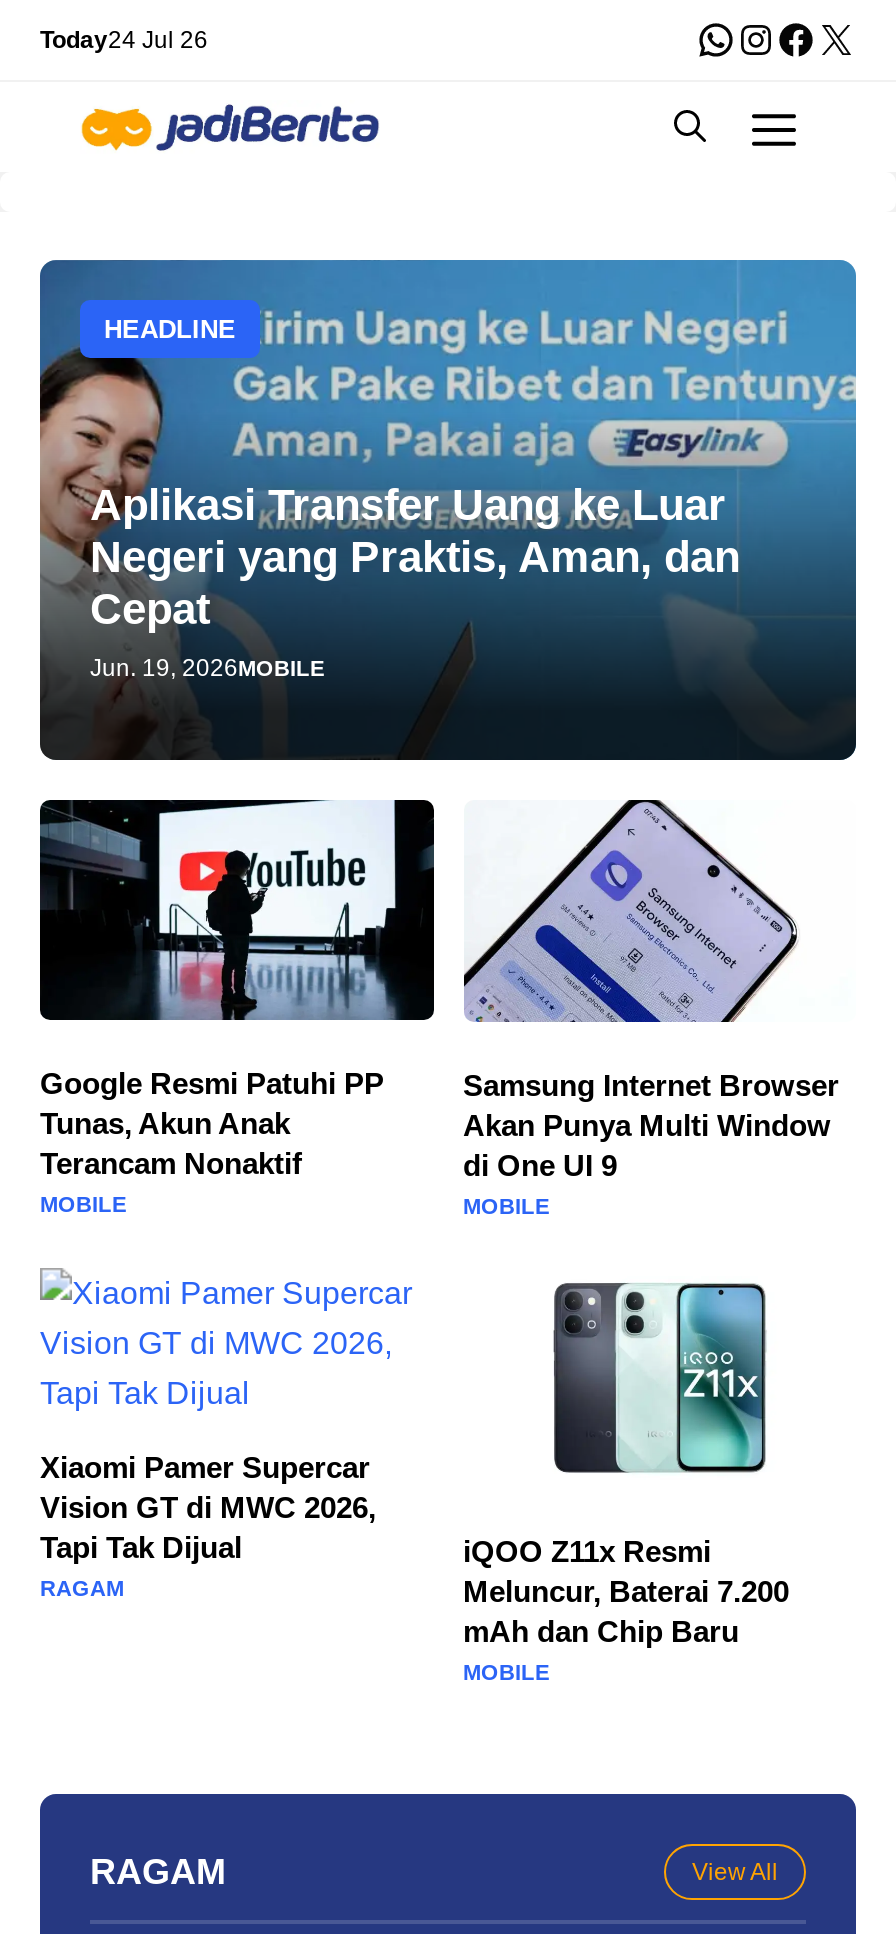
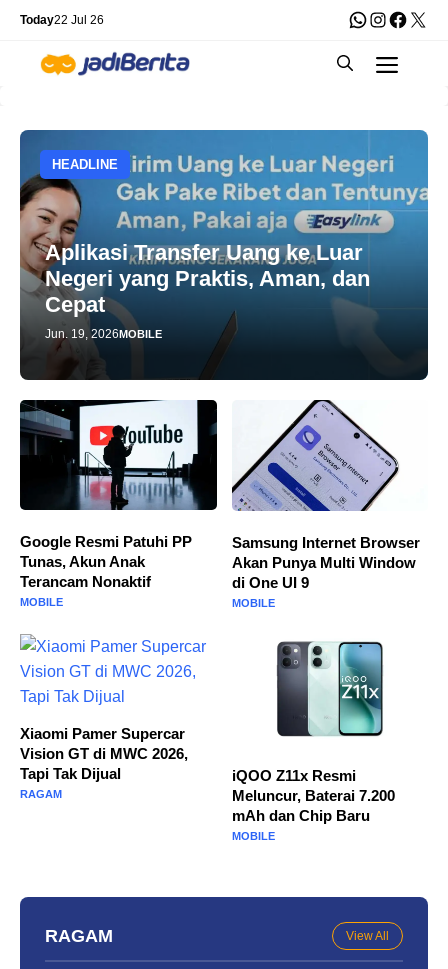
- Today24 Jul 26
+ Today22 Jul 26
